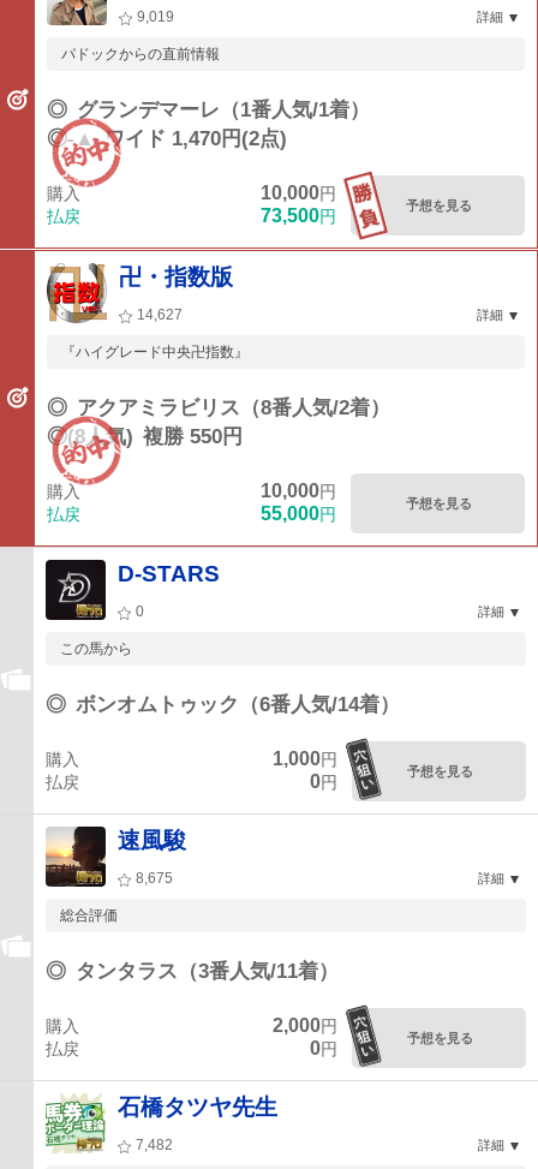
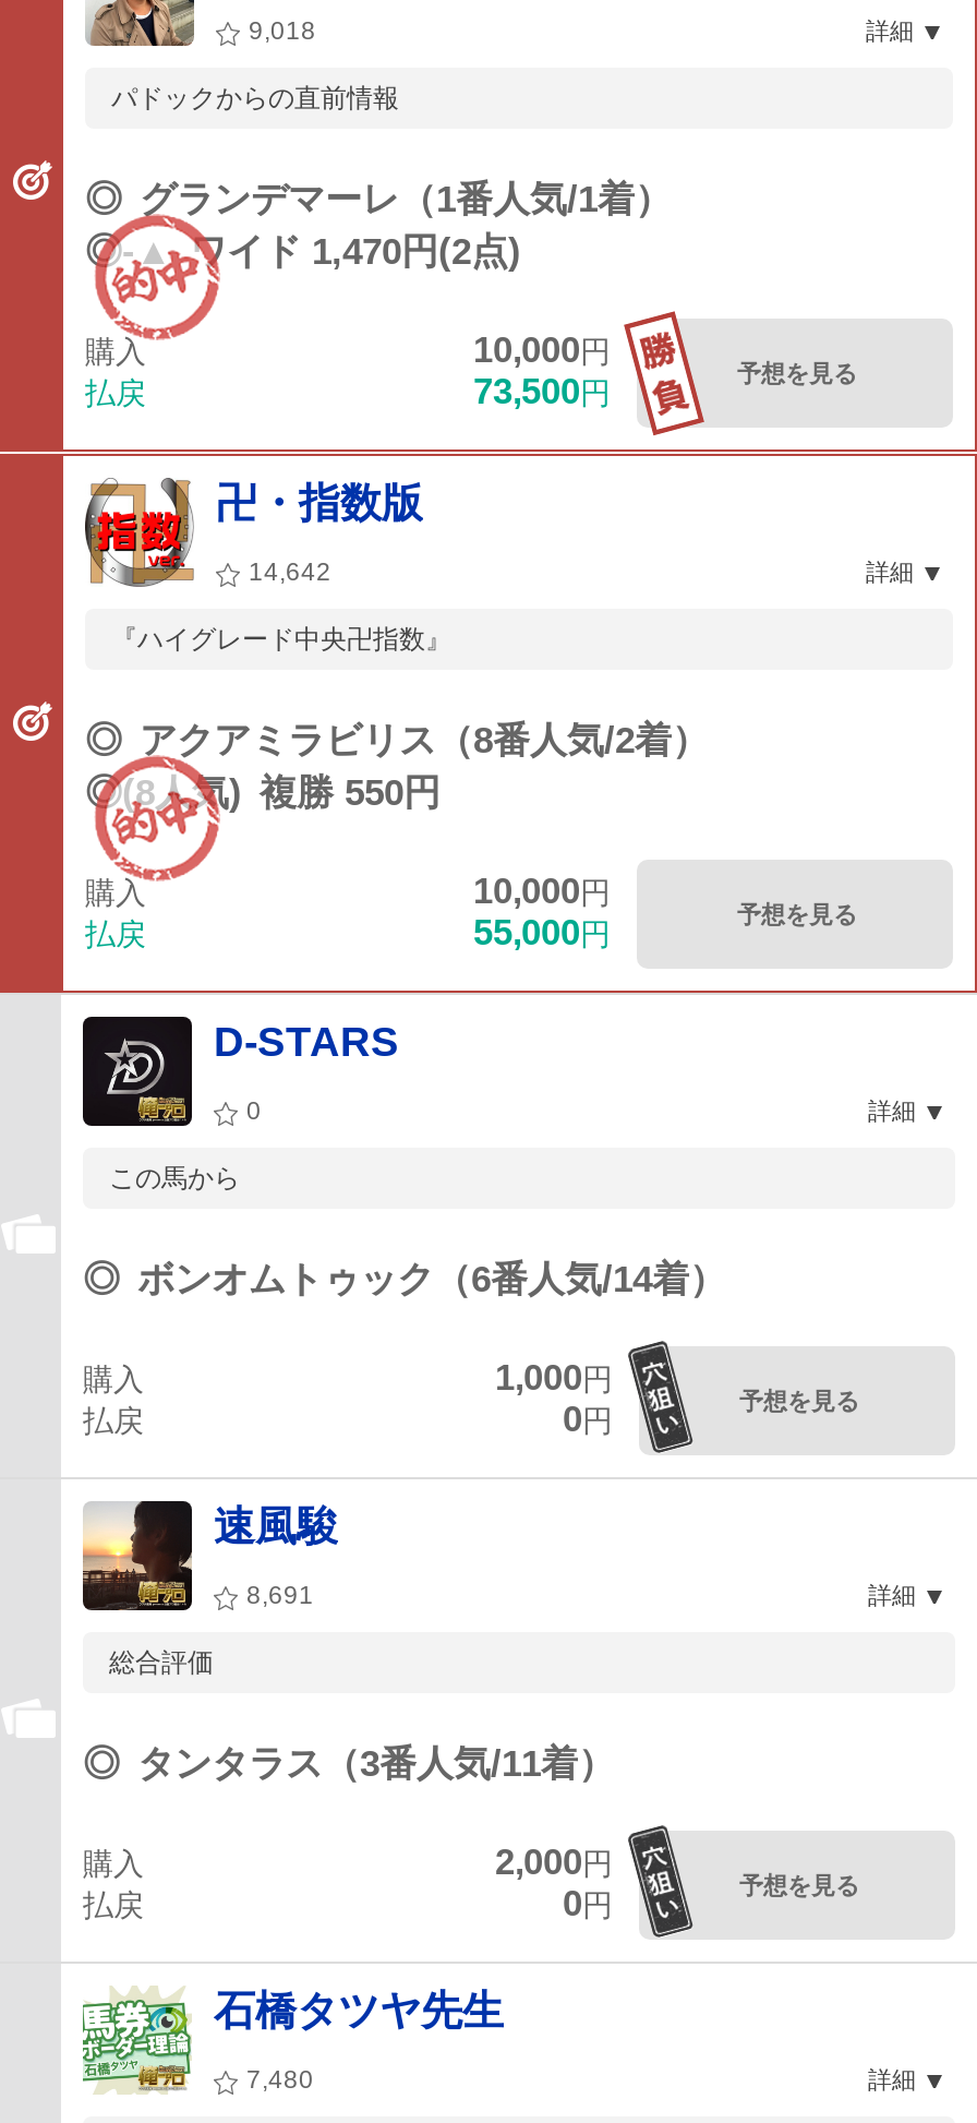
- 9,019
+ 9,018

- 14,627
+ 14,642

- 8,675
+ 8,691

- 7,482
+ 7,480
